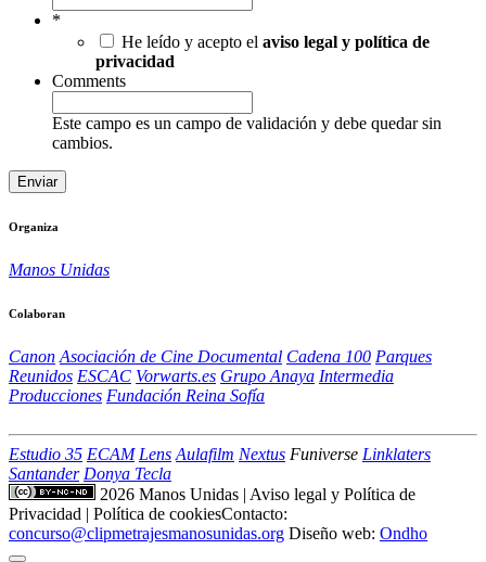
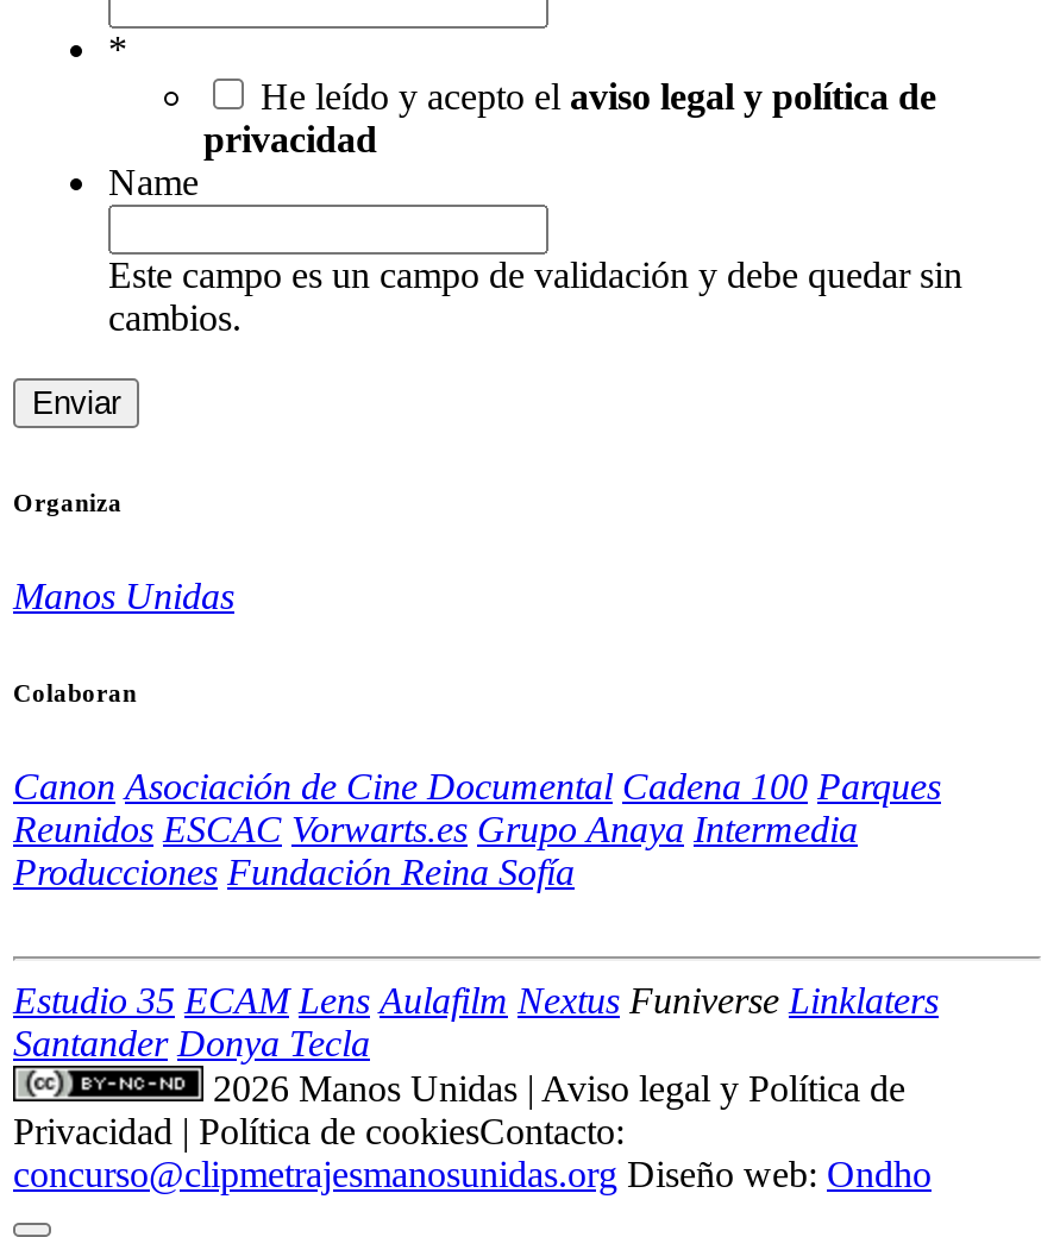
- Comments
+ Name
